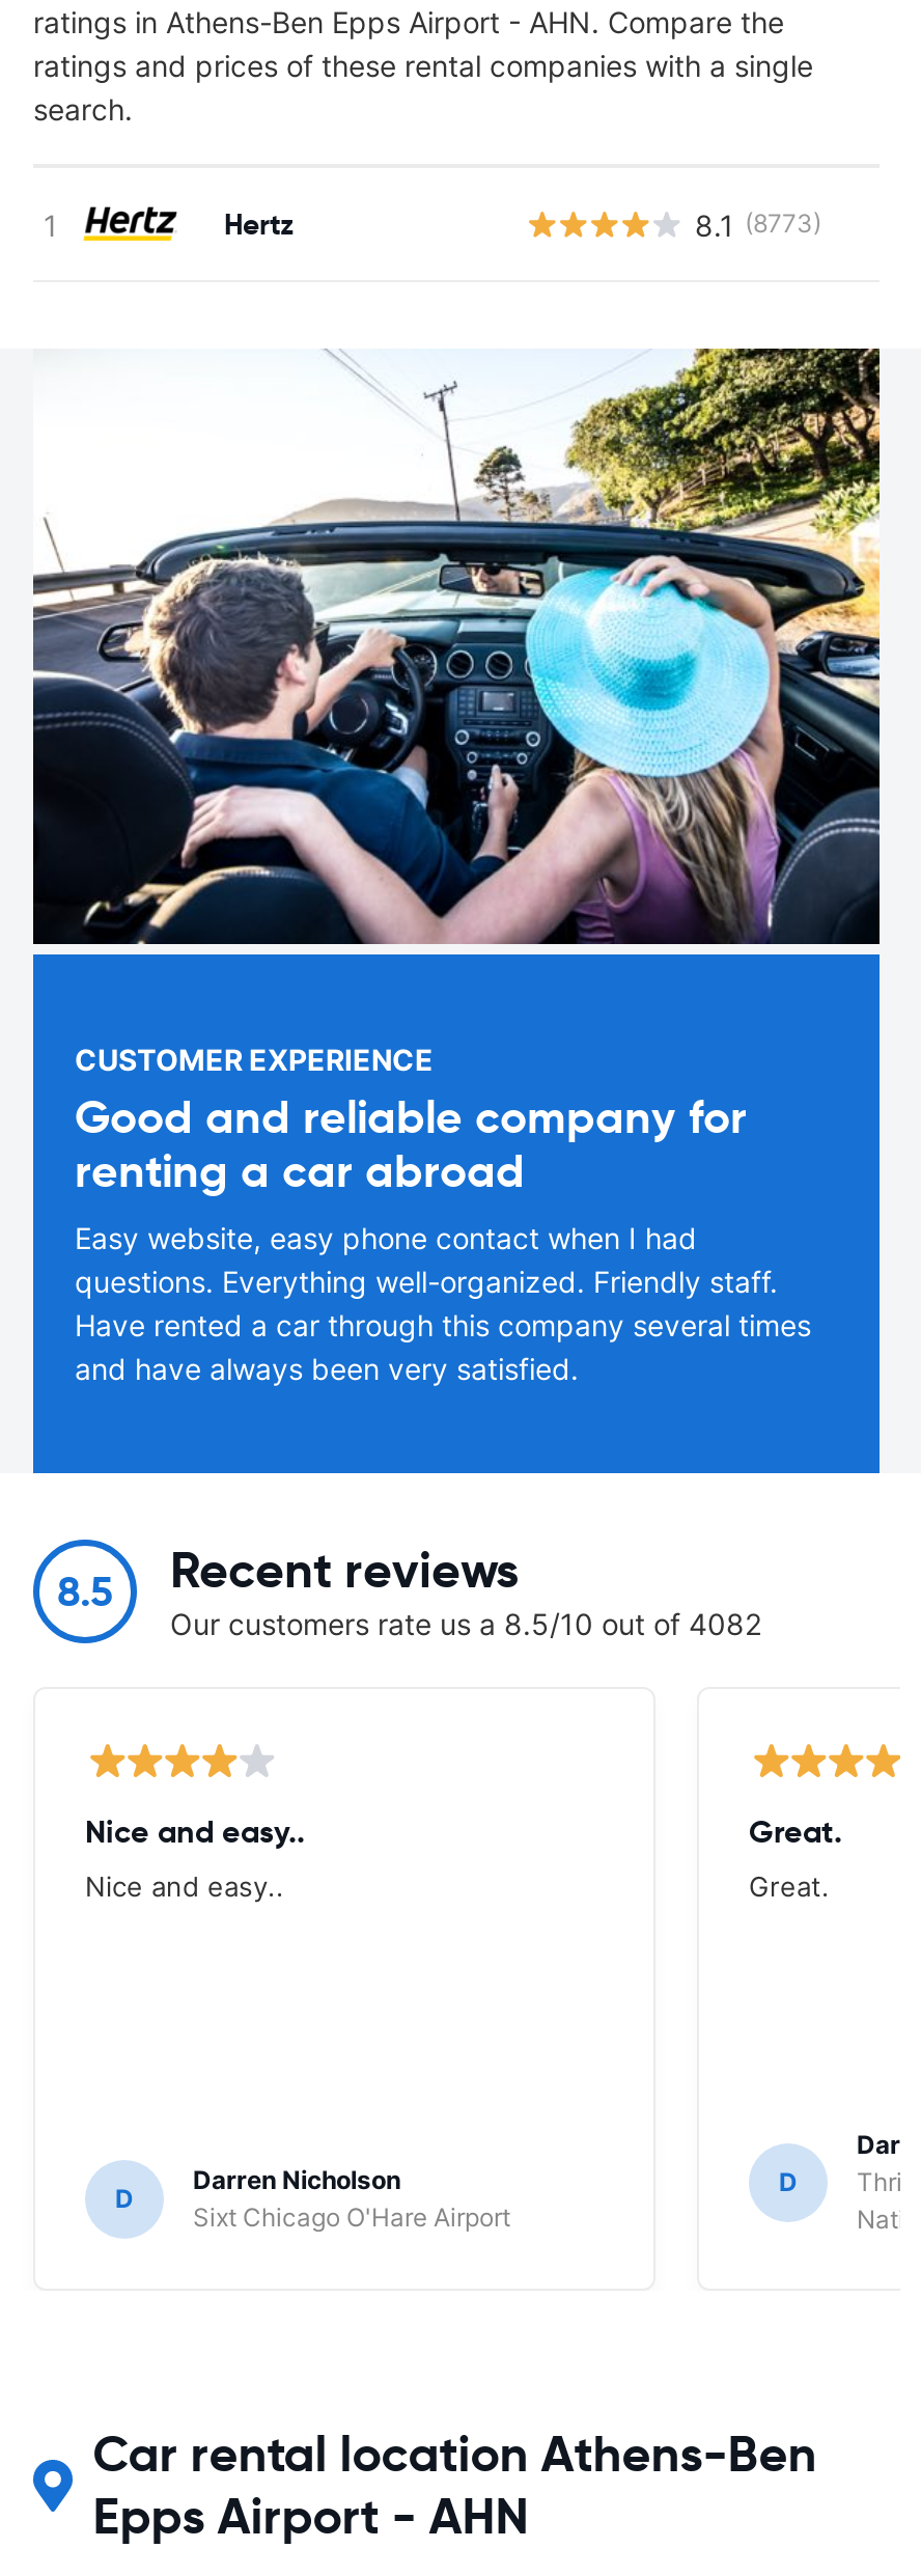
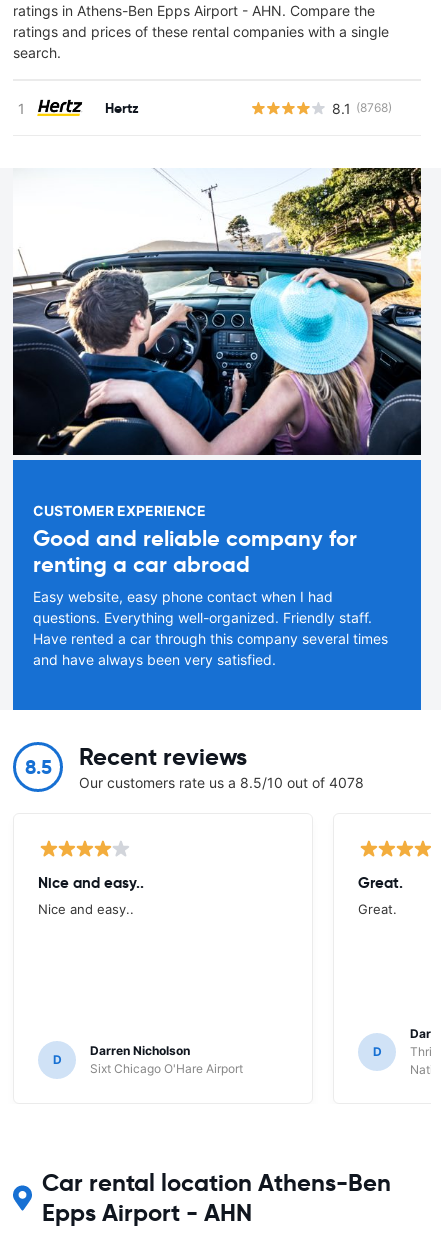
- 8.1 (8773)
+ 8.1 (8768)

- Our customers rate us a 8.5/10 out of 4082
+ Our customers rate us a 8.5/10 out of 4078
